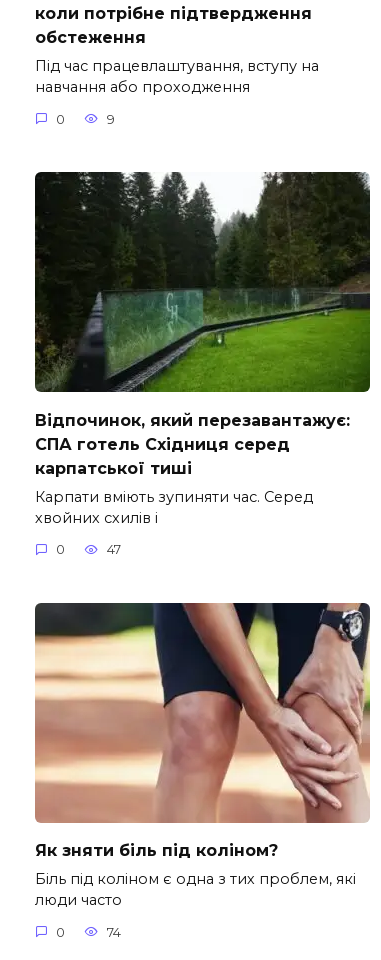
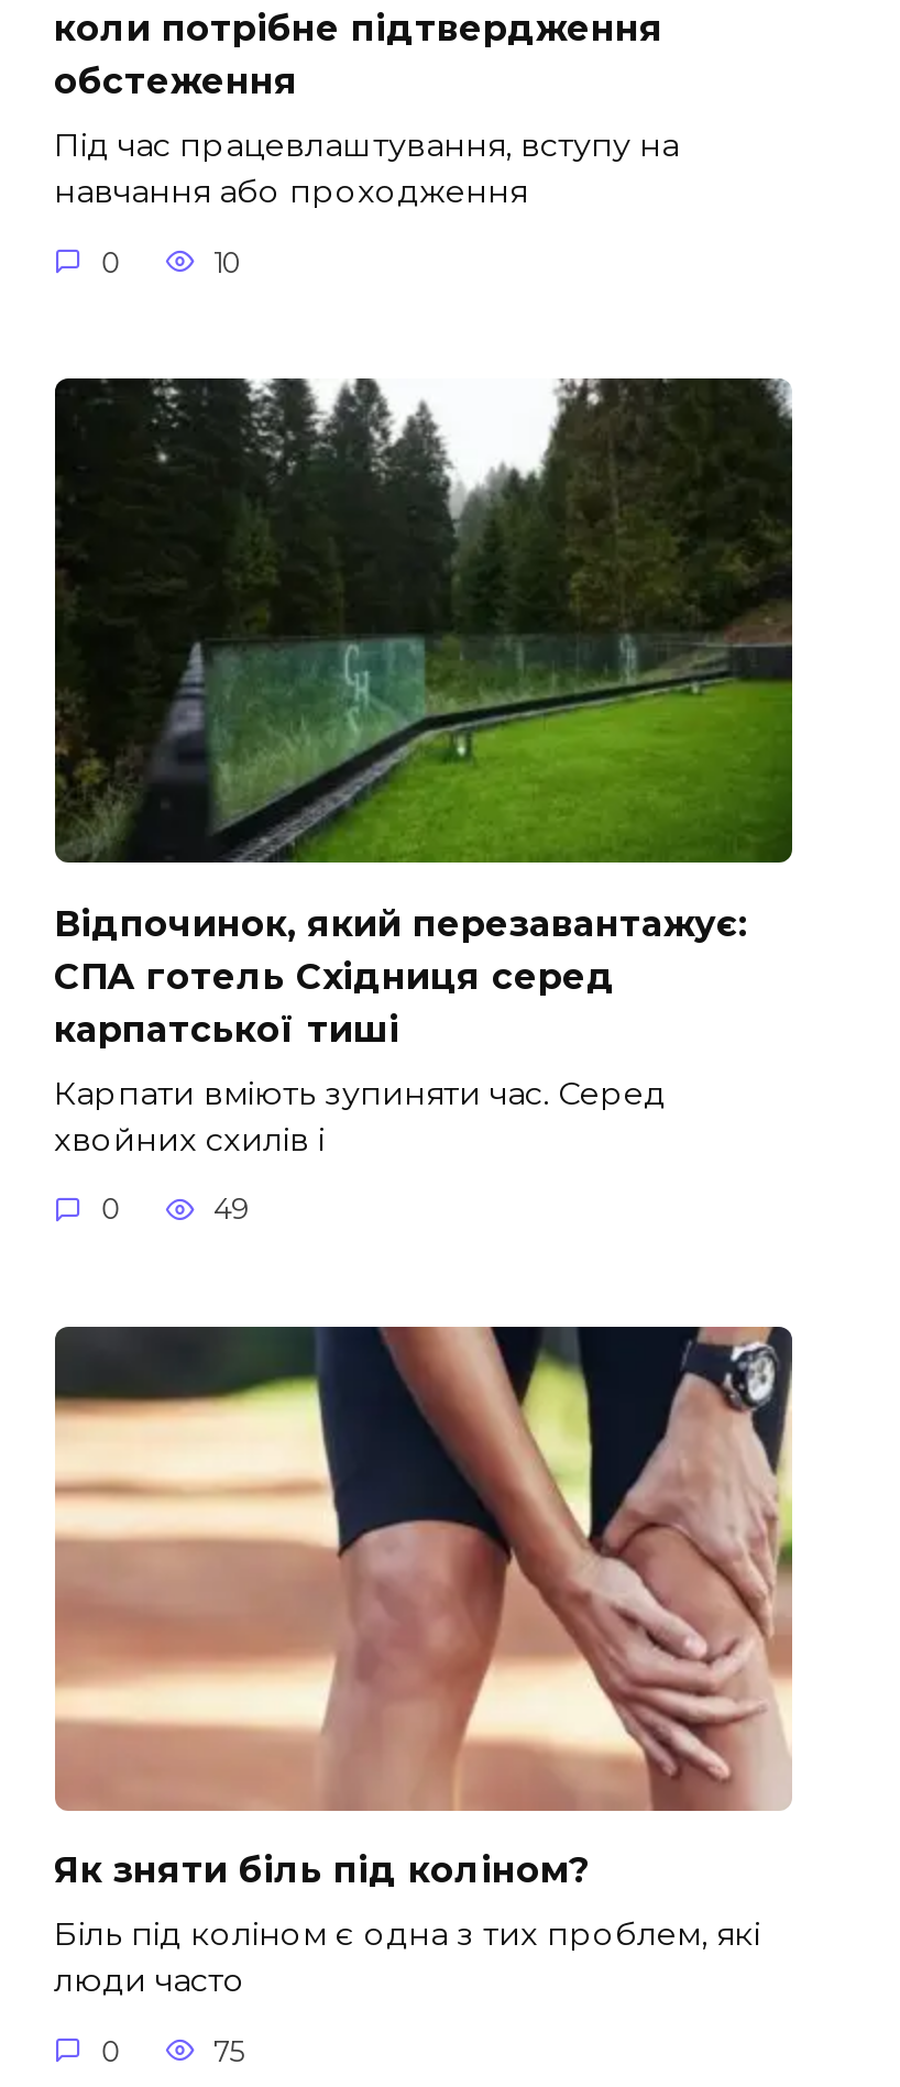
- 9
+ 10

- 47
+ 49

- 74
+ 75
